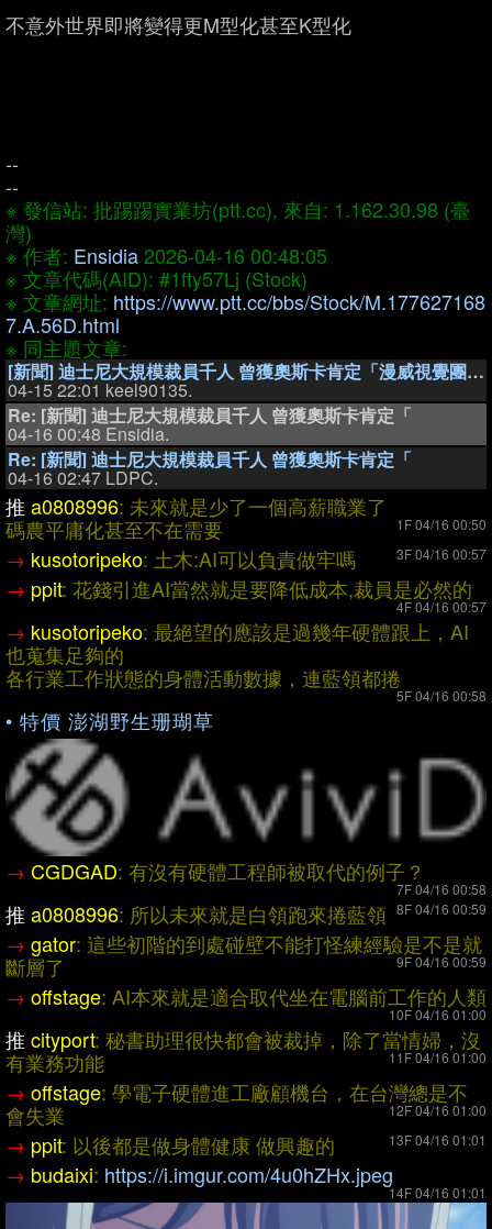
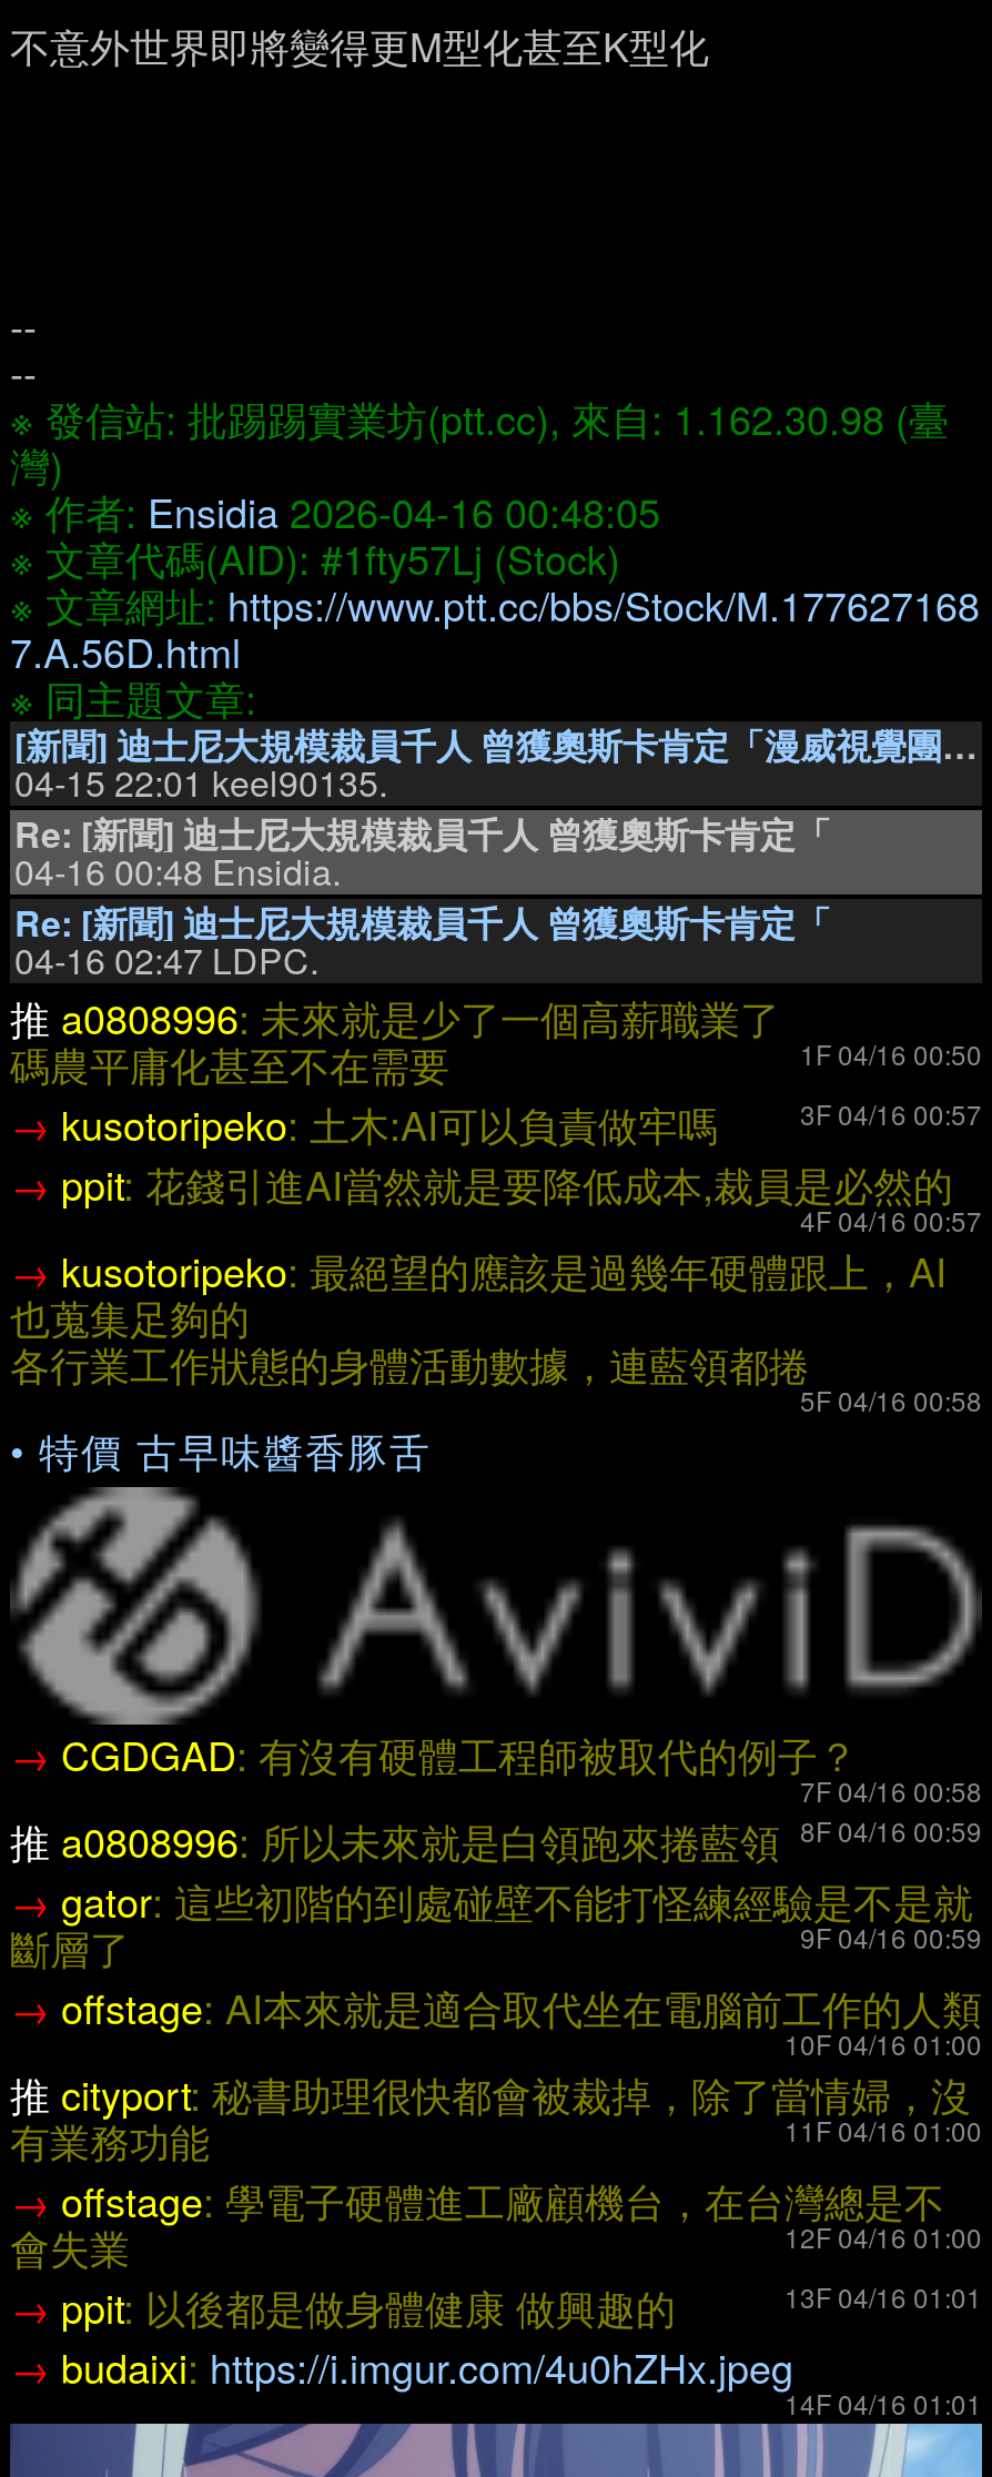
- 特價 澎湖野生珊瑚草
+ 特價 古早味醬香豚舌
